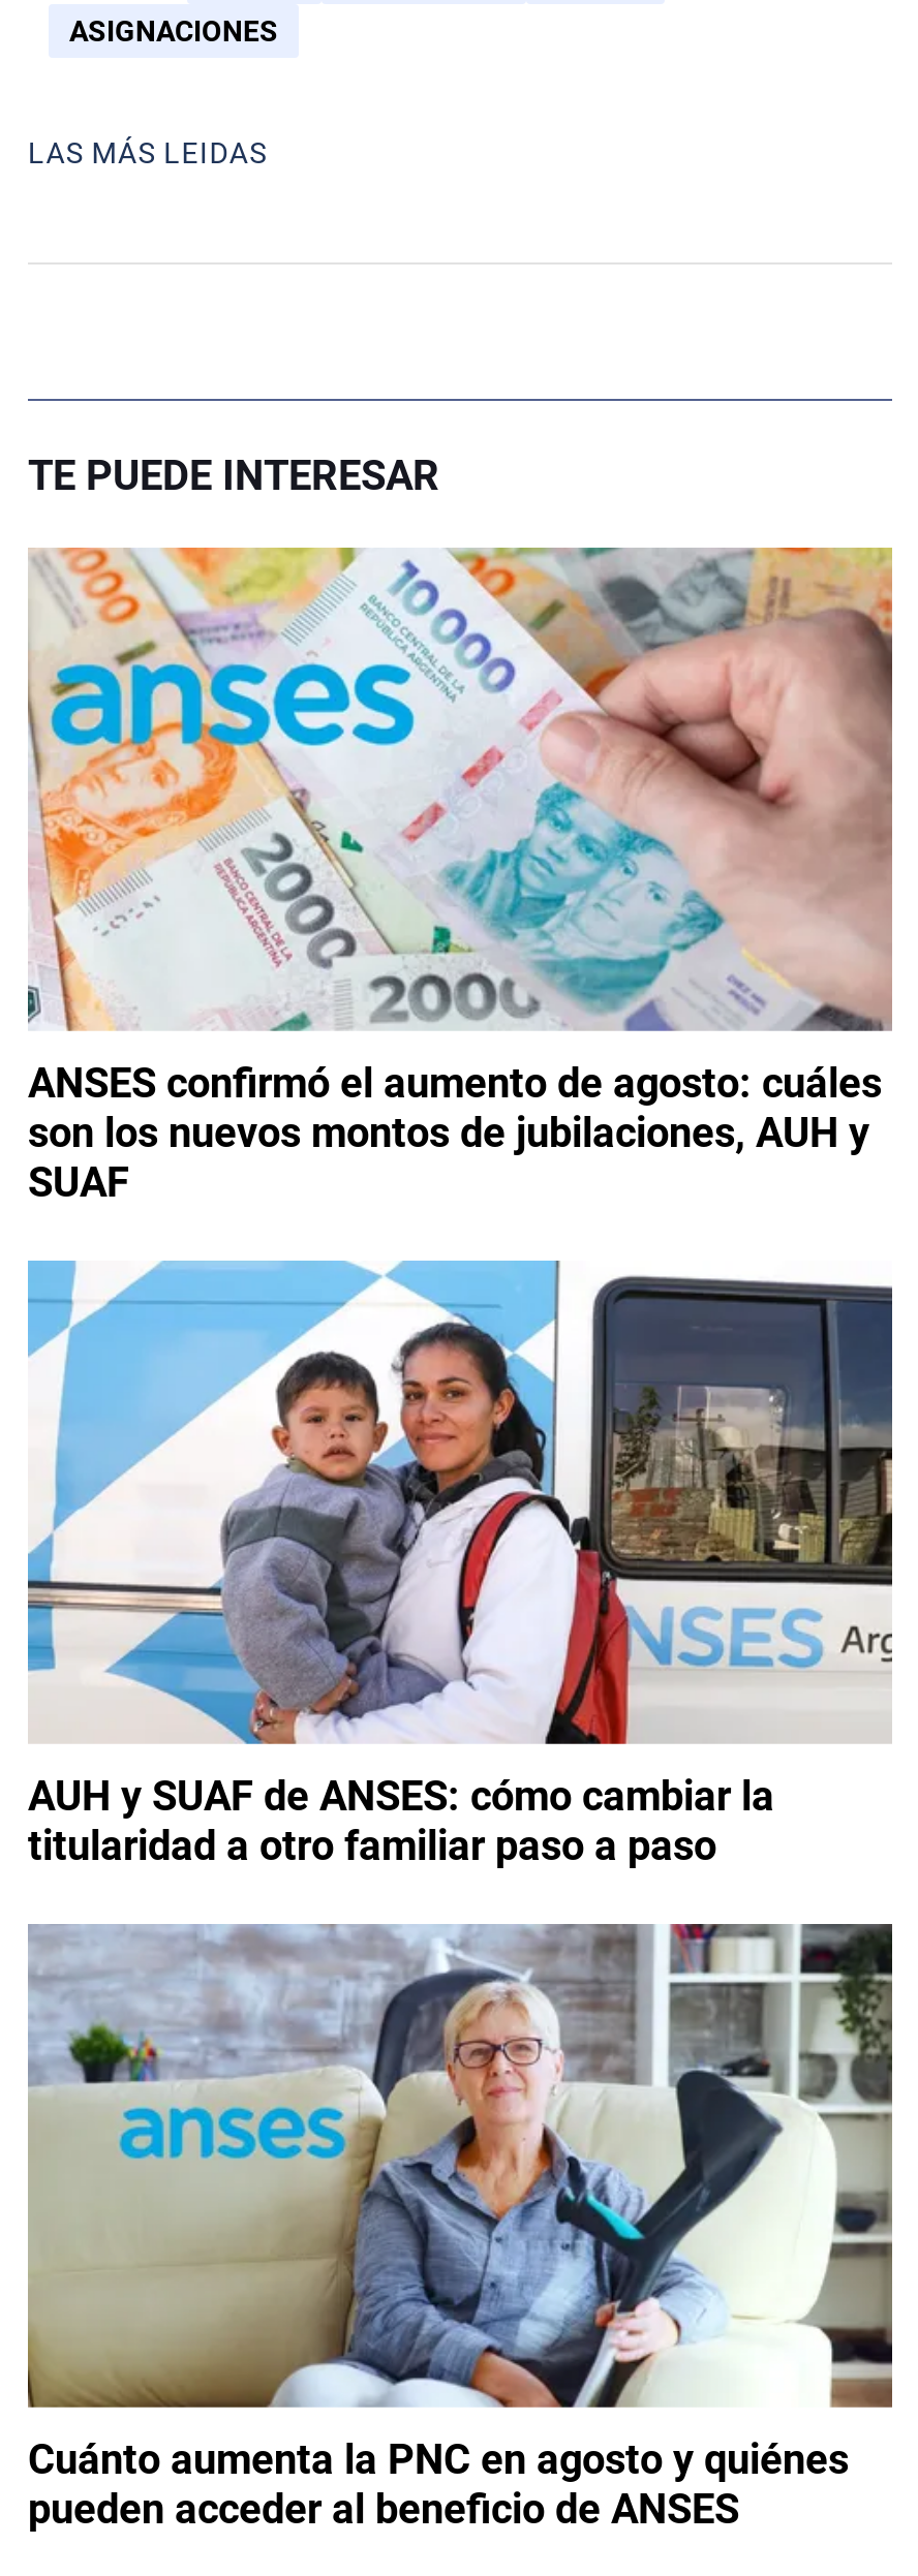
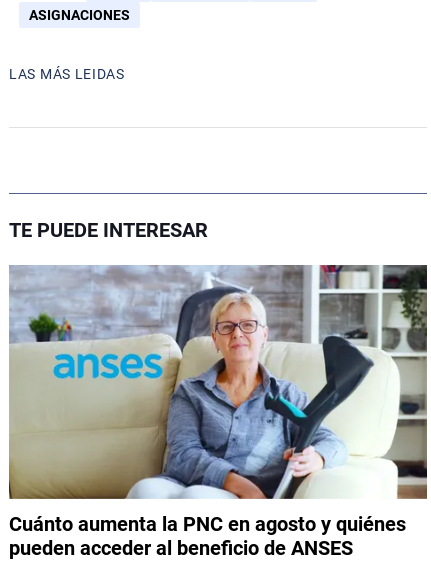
- [image]
- ANSES confirmó el aumento de agosto: cuáles
- son los nuevos montos de jubilaciones, AUH y
- SUAF

- [image]
- AUH y SUAF de ANSES: cómo cambiar la
- titularidad a otro familiar paso a paso
